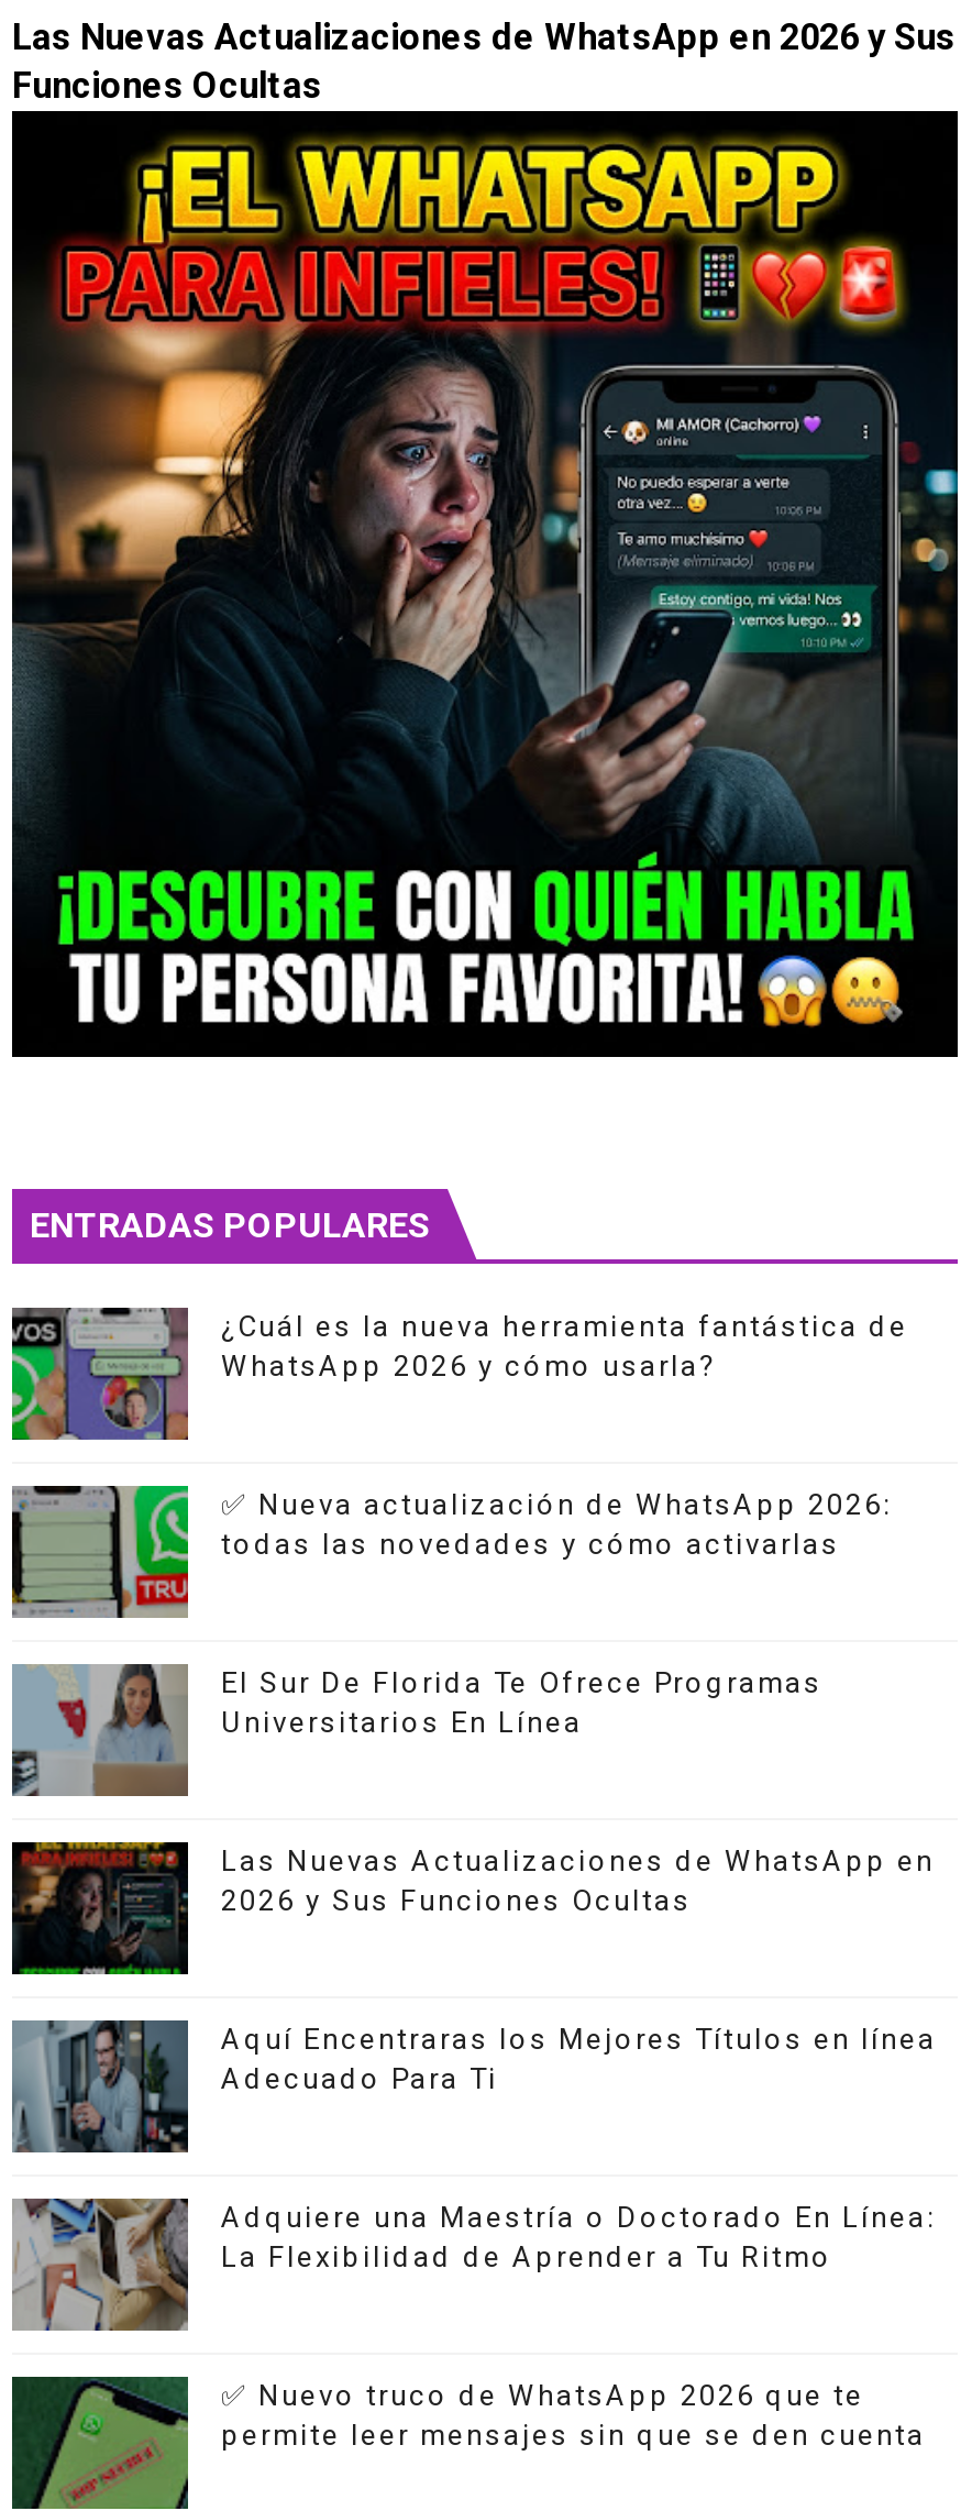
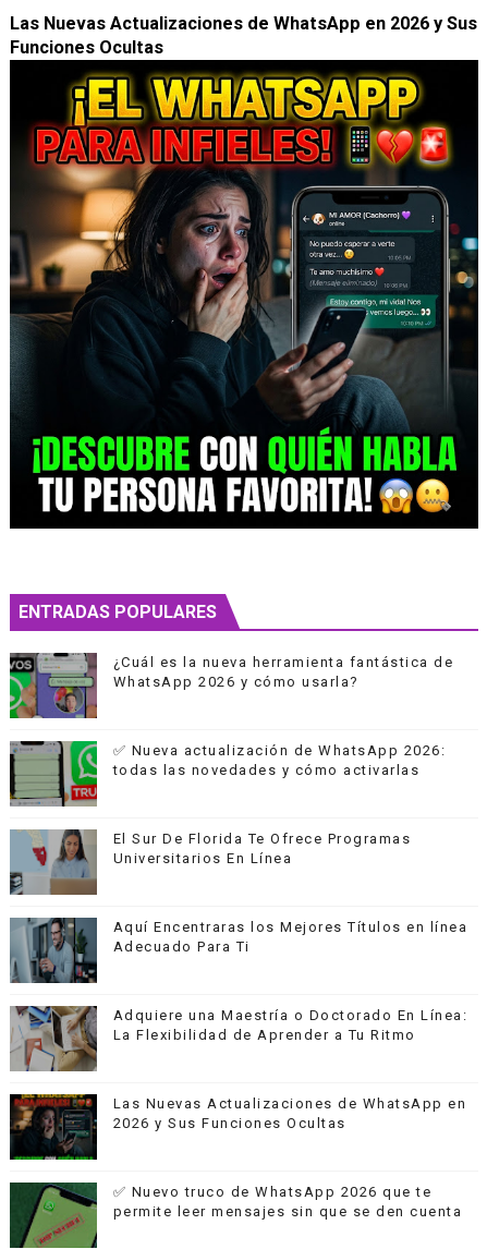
moved down: [image] | Las Nuevas Actualizaciones de WhatsApp en | 2026 y Sus Funciones Ocultas

moved up: [image] | Aquí Encentraras los Mejores Títulos en línea | Adecuado Para Ti | Adquiere una Maestría o Doctorado En Línea: | La Flexibilidad de Aprender a Tu Ritmo
